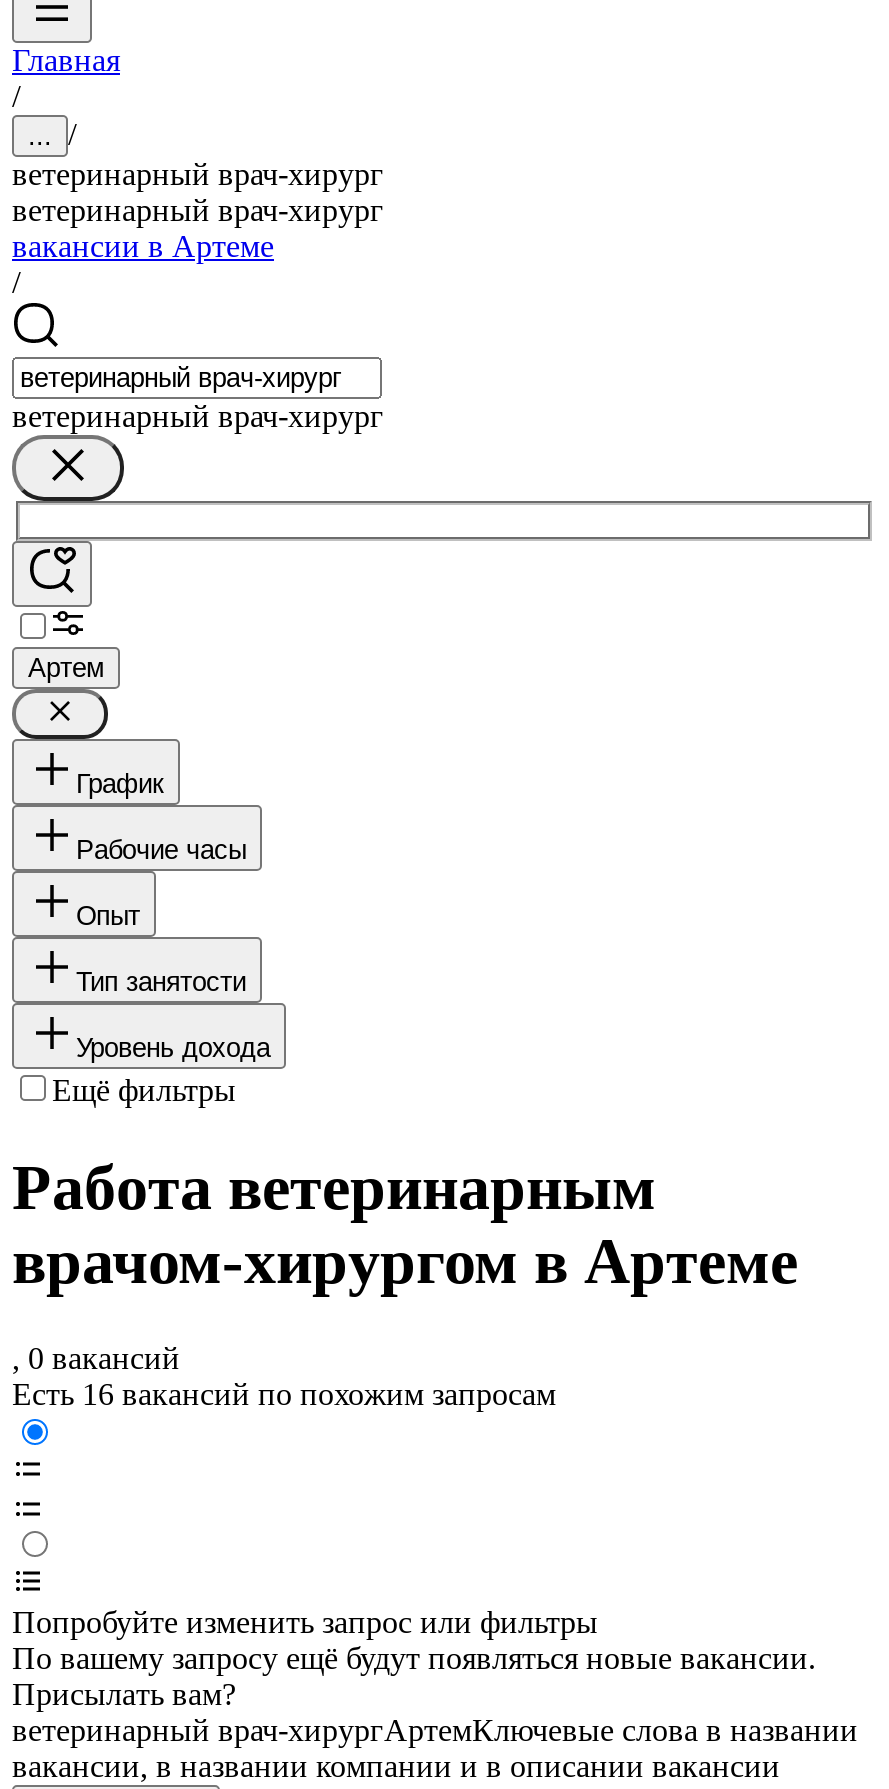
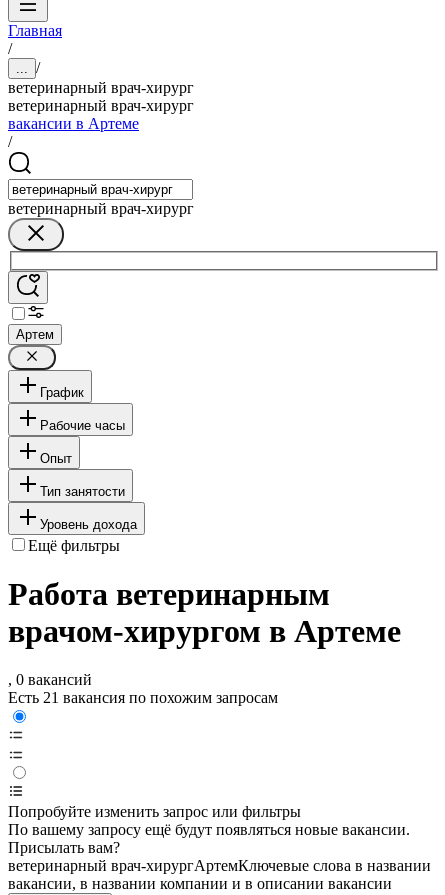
- Есть 16 вакансий по похожим запросам
+ Есть 21 вакансия по похожим запросам
